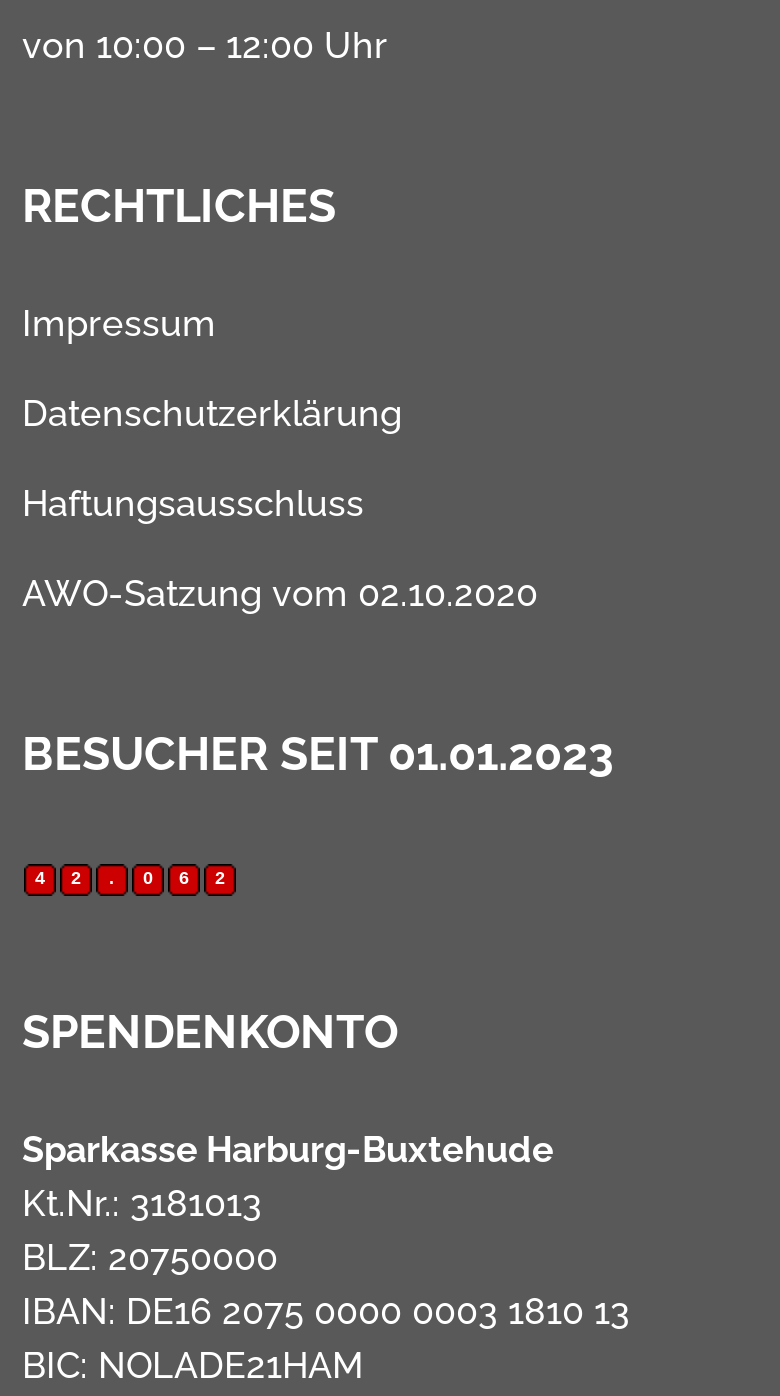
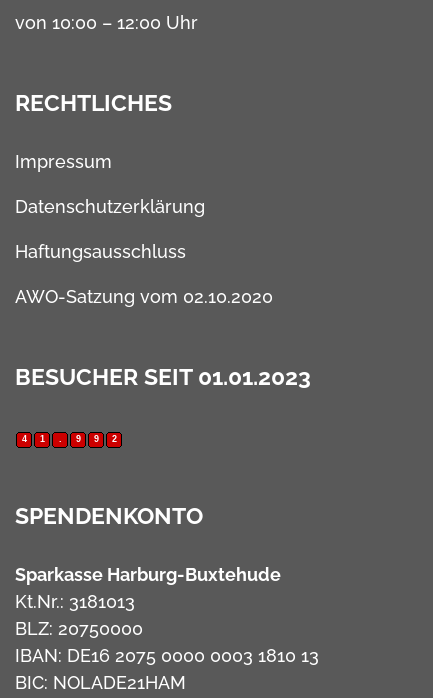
- 2
+ 1

- 0
+ 9

- 6
+ 9
